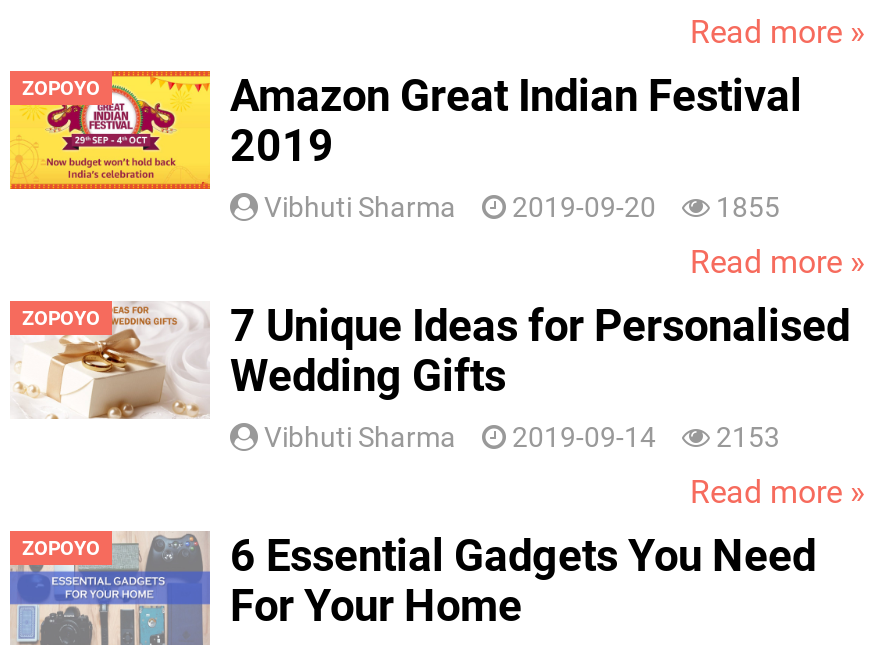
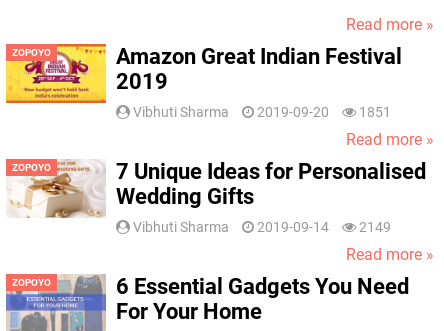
- Vibhuti Sharma 2019-09-20 1855
+ Vibhuti Sharma 2019-09-20 1851

- Vibhuti Sharma 2019-09-14 2153
+ Vibhuti Sharma 2019-09-14 2149
